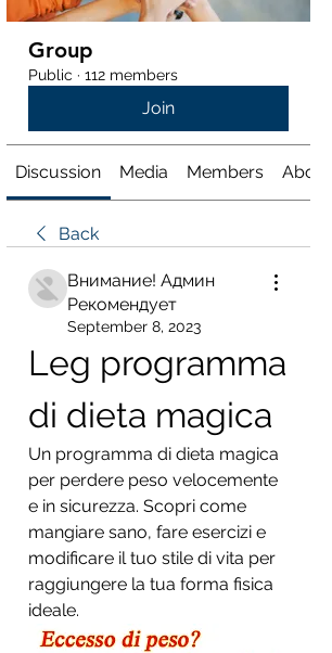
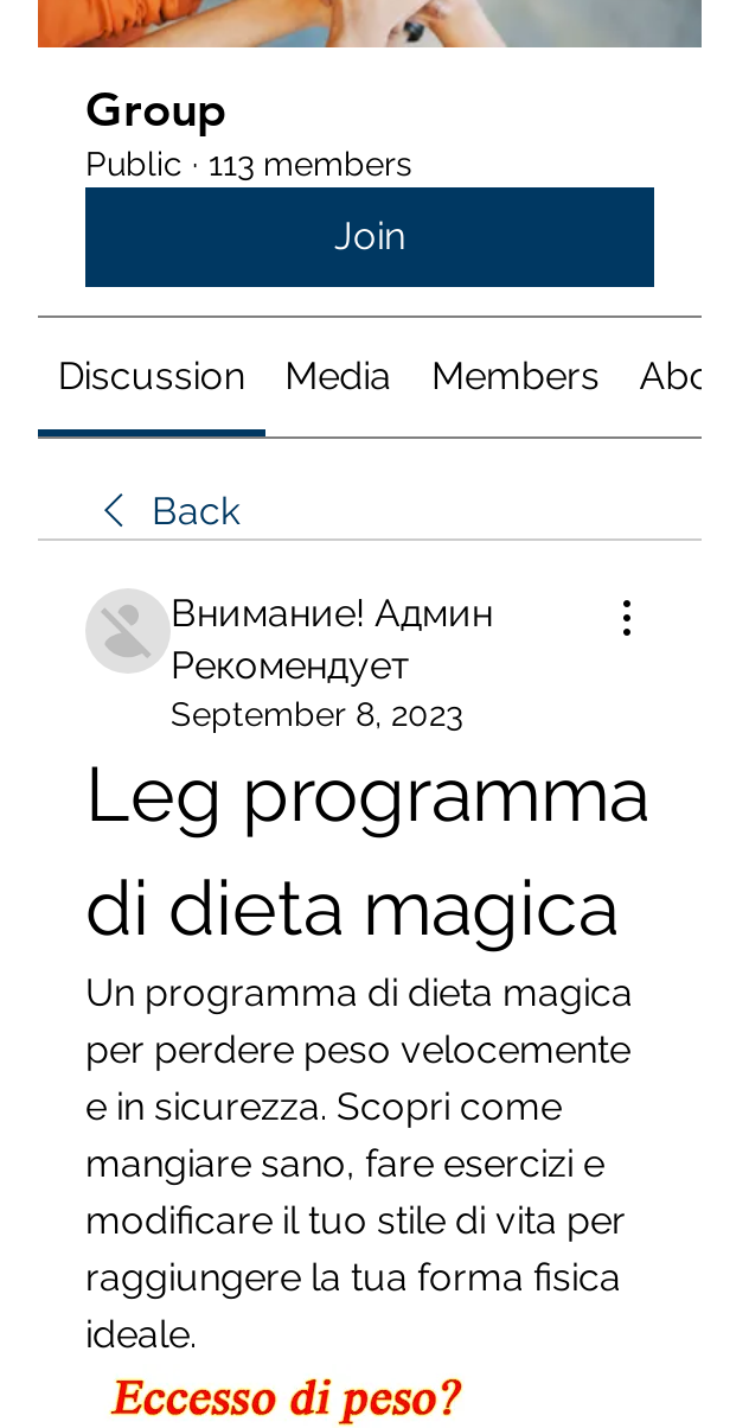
- Public · 112 members
+ Public · 113 members
